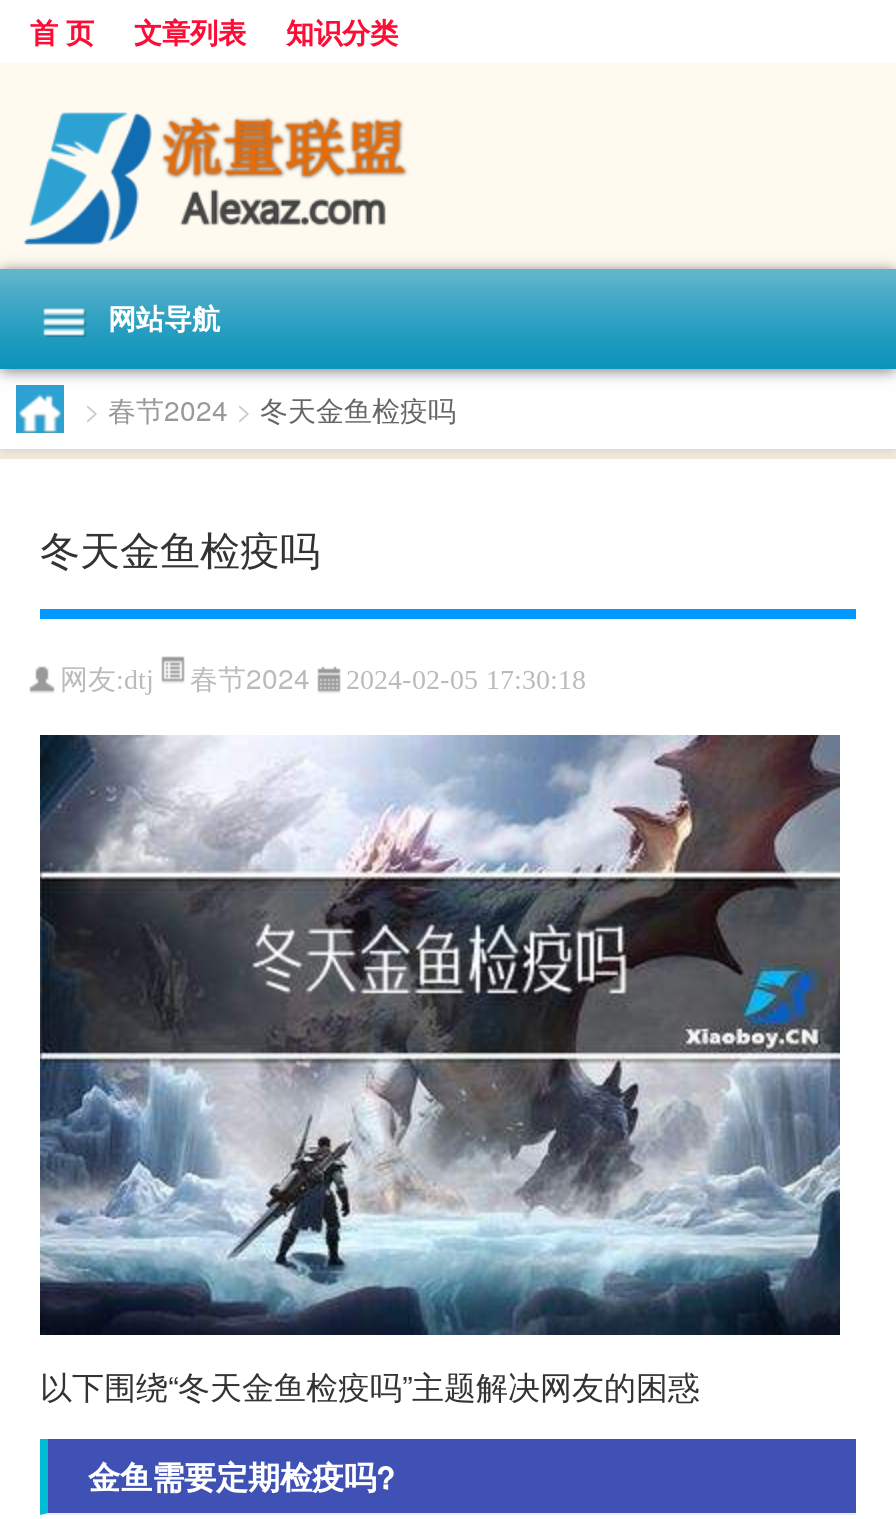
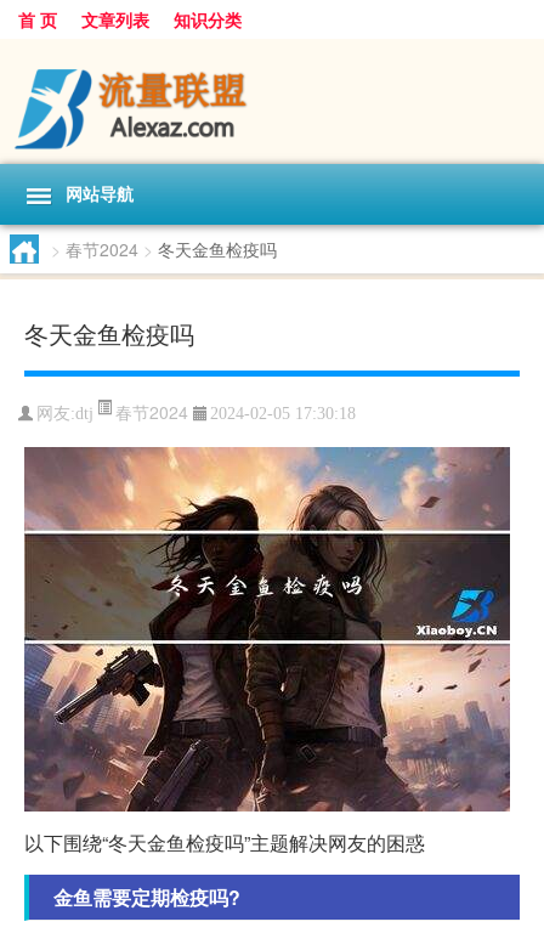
- [image]
+ [image]
